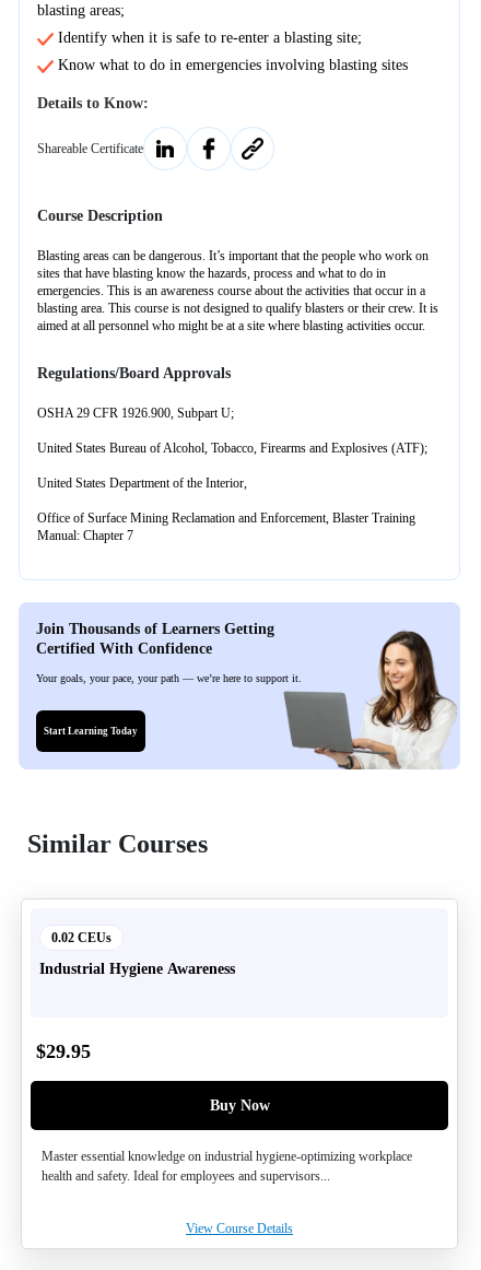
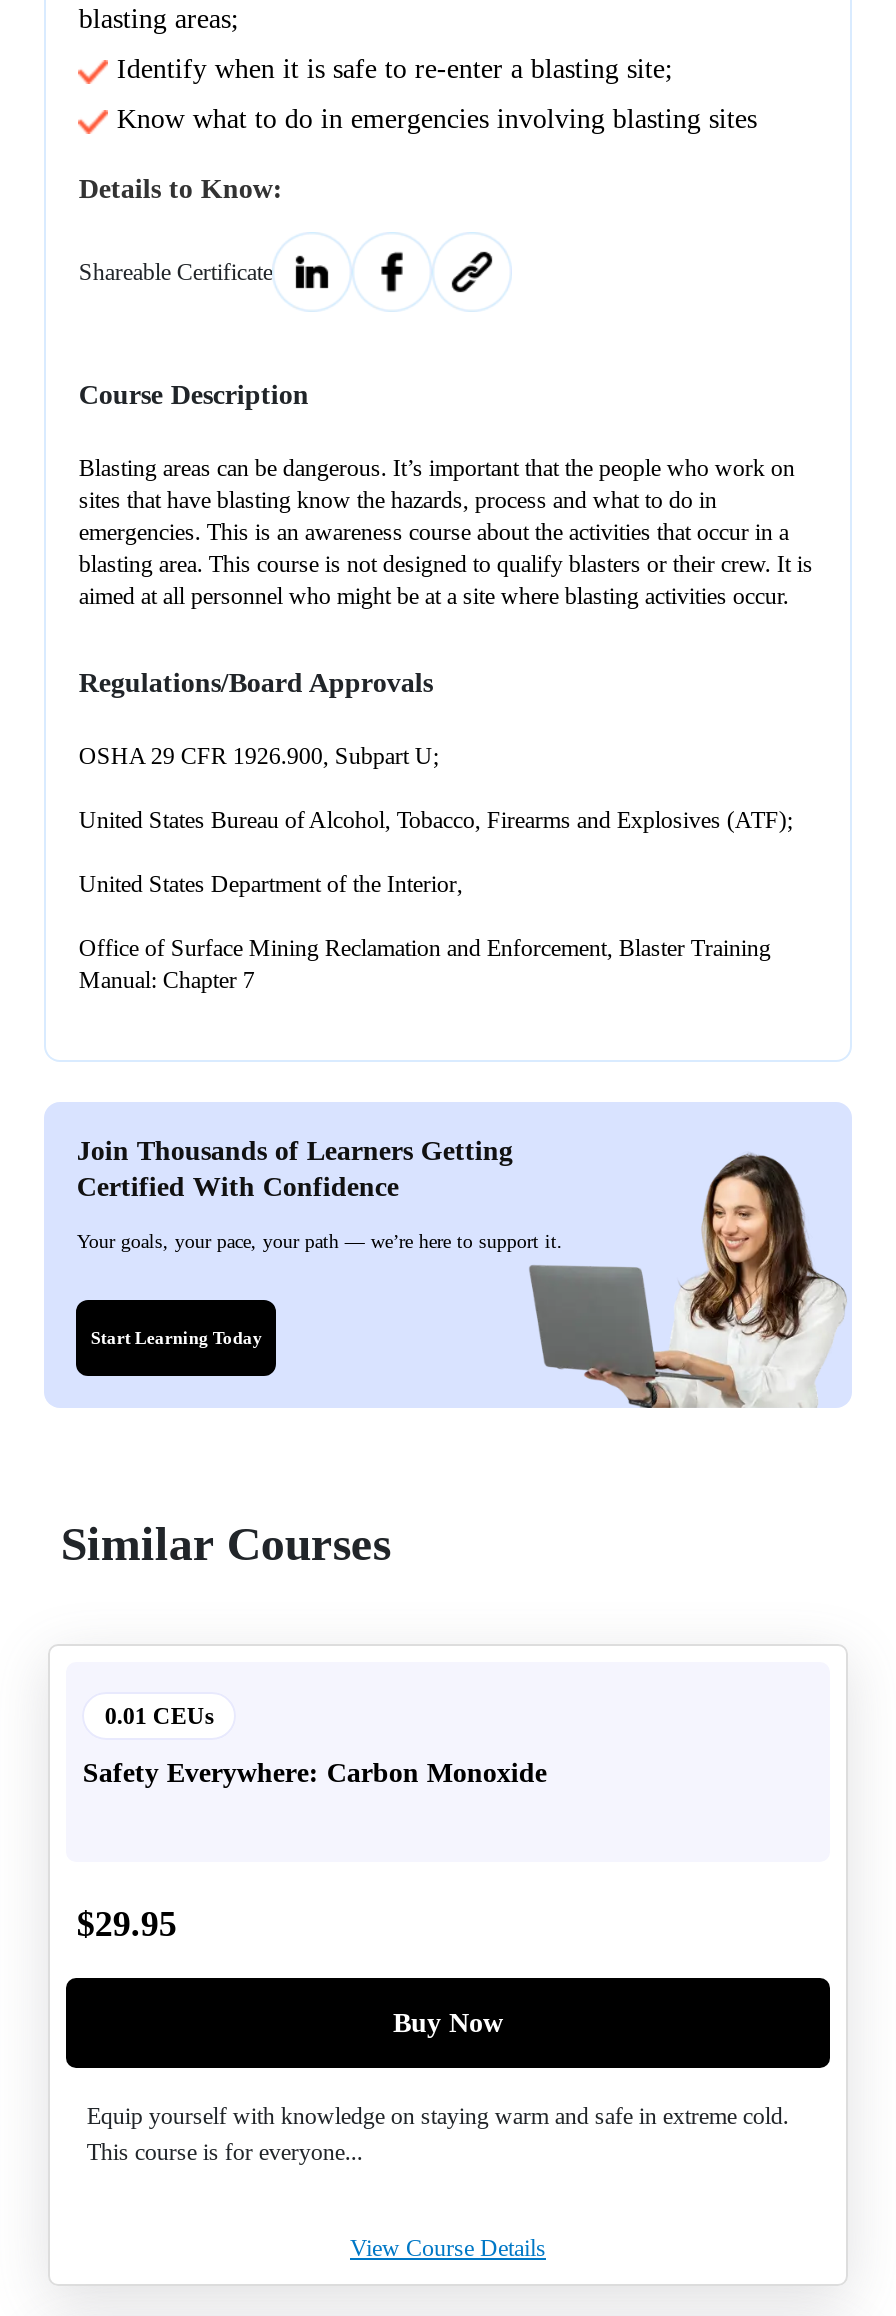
- 0.02 CEUs
+ 0.01 CEUs

- Industrial Hygiene Awareness
+ Safety Everywhere: Carbon Monoxide

- Master essential knowledge on industrial hygiene-optimizing workplace
- health and safety. Ideal for employees and supervisors...
+ Equip yourself with knowledge on staying warm and safe in extreme cold.
+ This course is for everyone...
